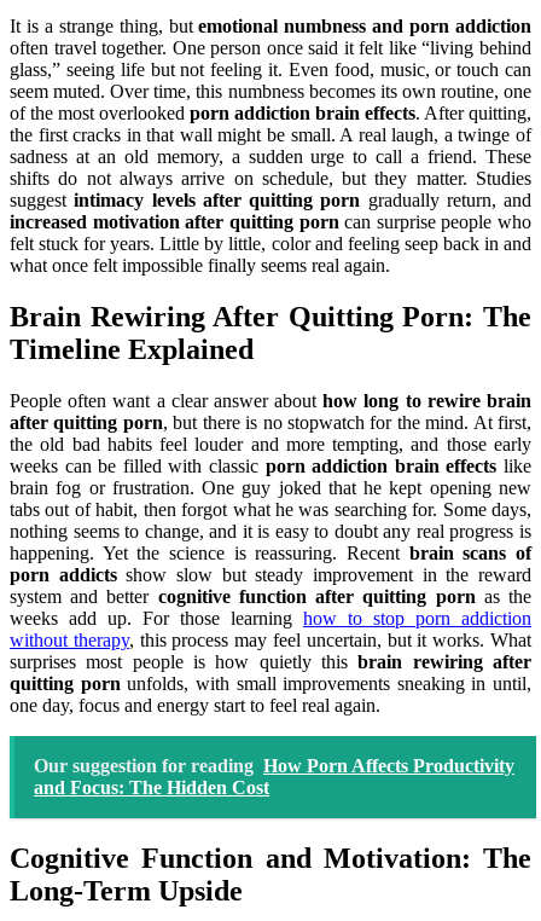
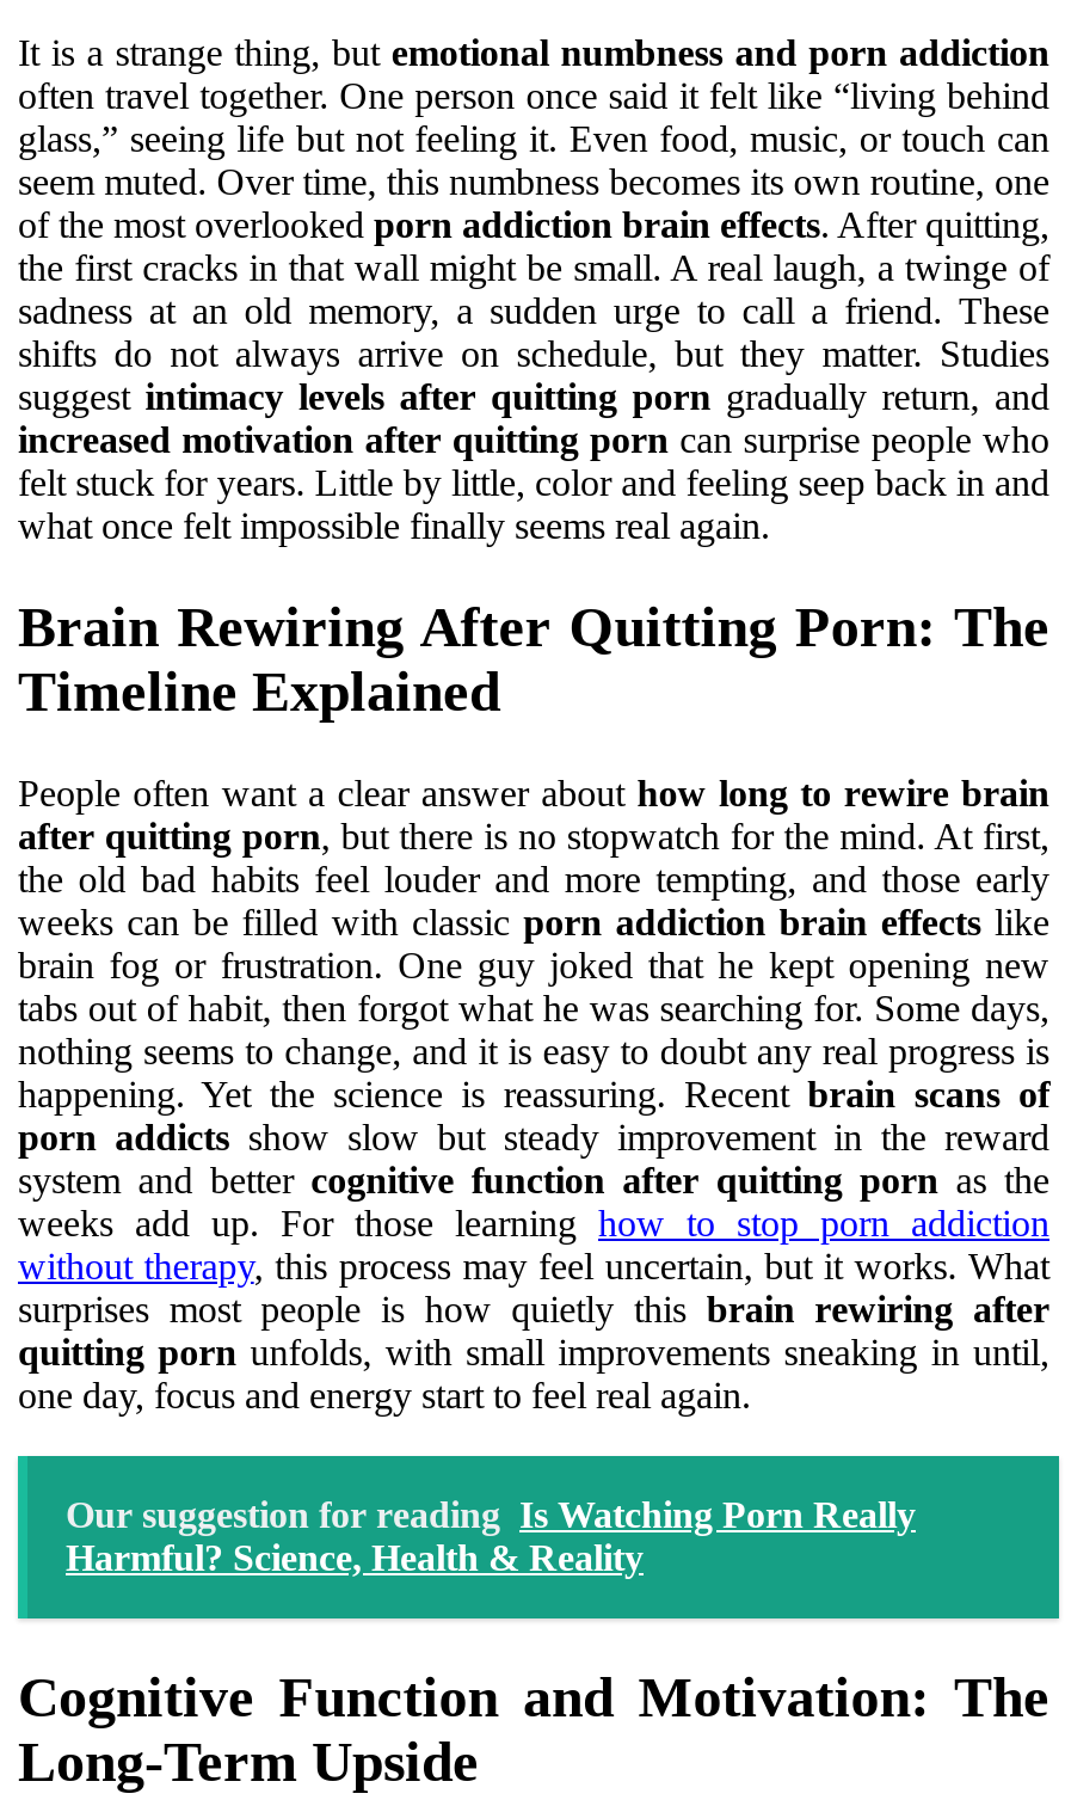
- Our suggestion for reading How Porn Affects Productivity
- and Focus: The Hidden Cost
+ Our suggestion for reading Is Watching Porn Really
+ Harmful? Science, Health & Reality
